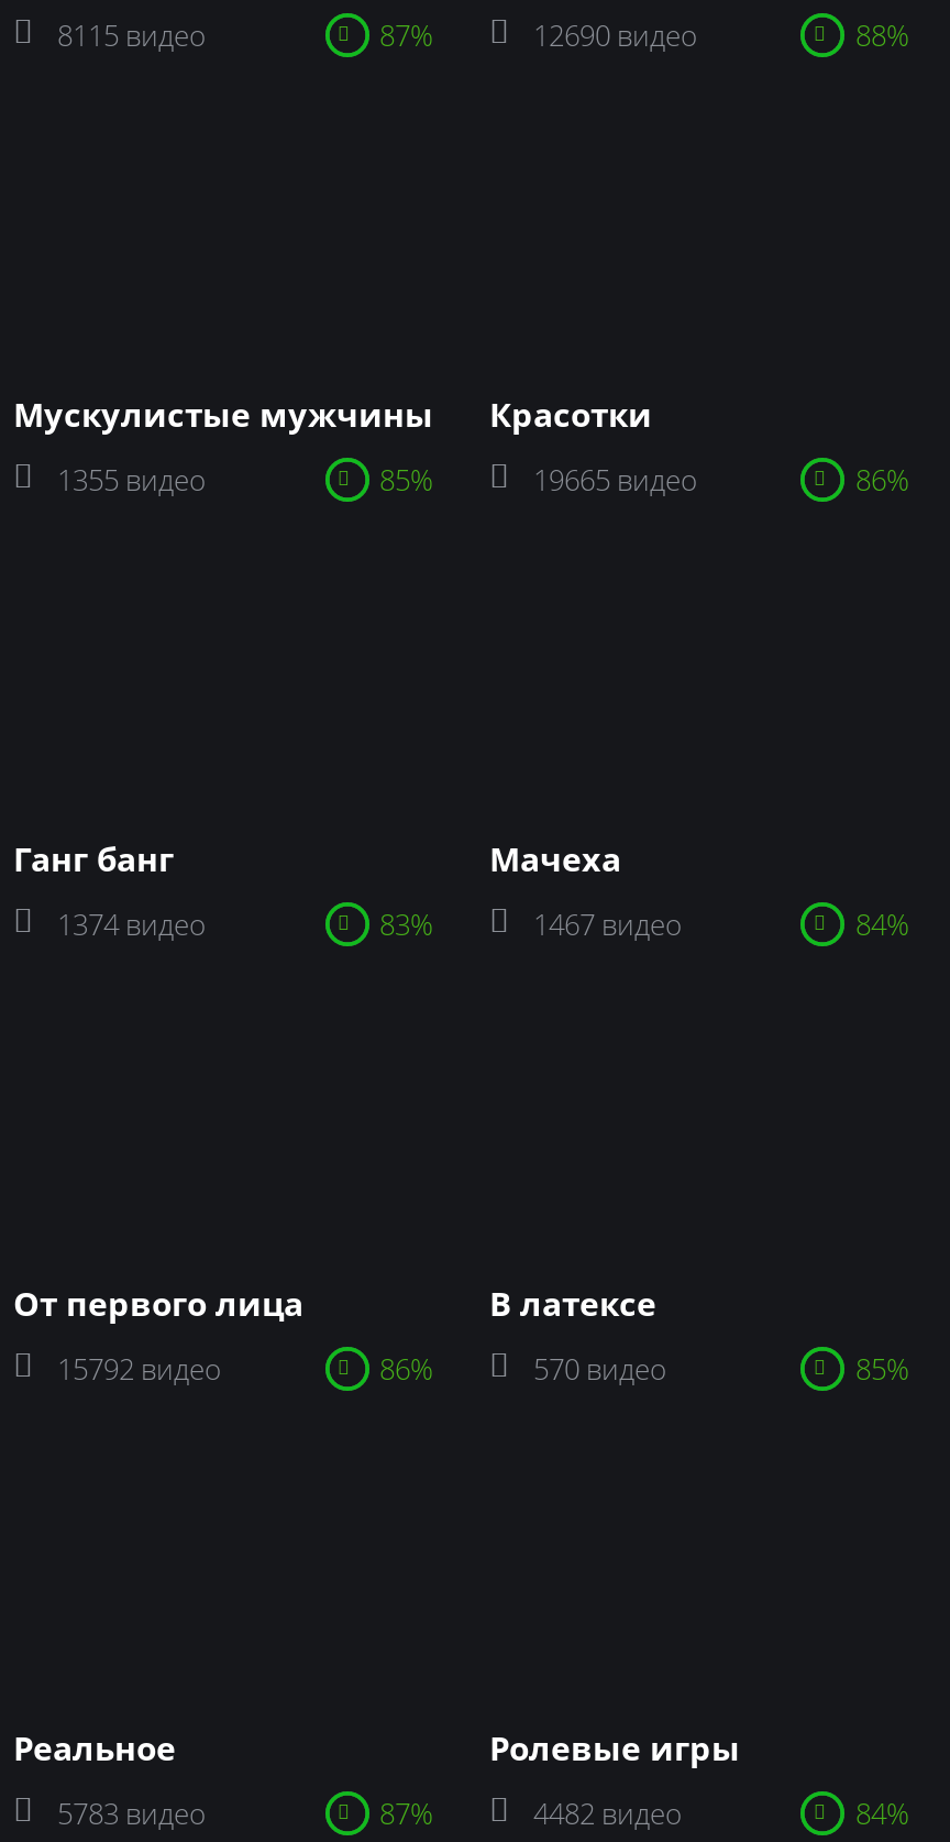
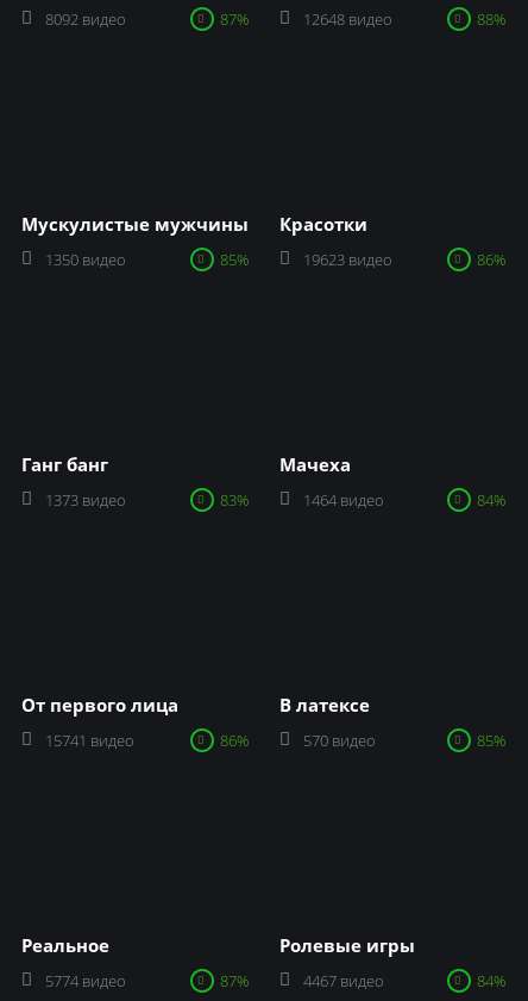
- 8115 видео
+ 8092 видео

- 12690 видео
+ 12648 видео

- 1355 видео
+ 1350 видео

- 19665 видео
+ 19623 видео

- 1374 видео
+ 1373 видео

- 1467 видео
+ 1464 видео

- 15792 видео
+ 15741 видео

- 5783 видео
+ 5774 видео

- 4482 видео
+ 4467 видео
